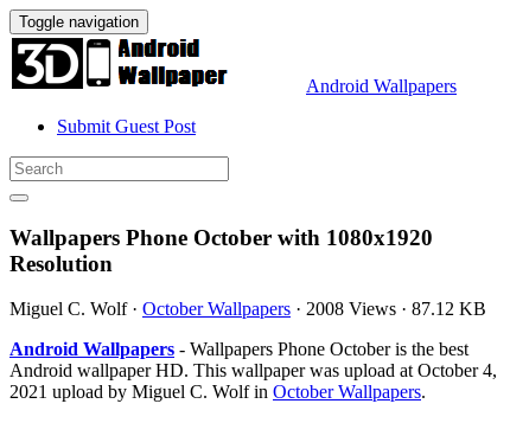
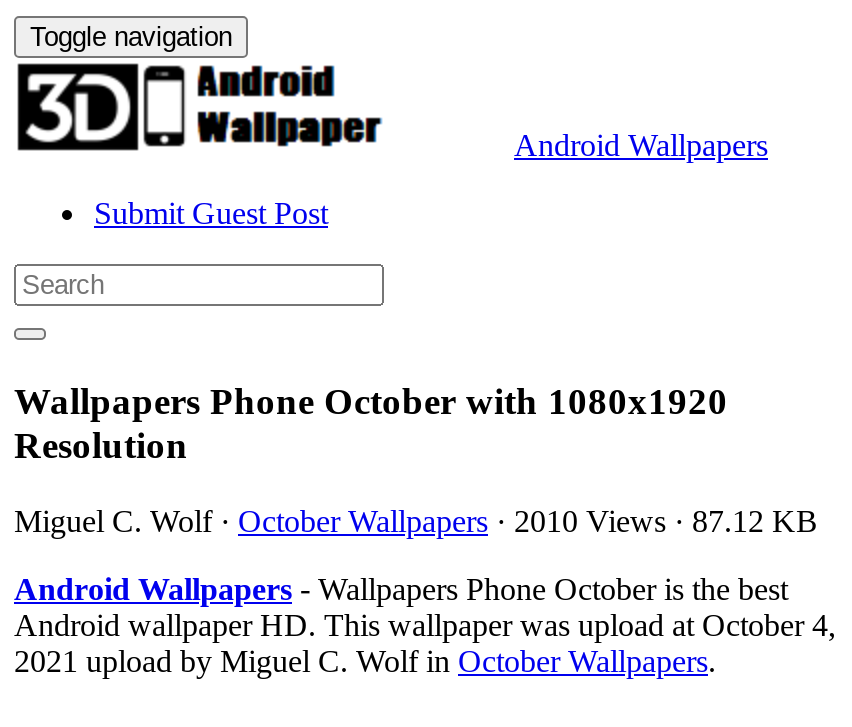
- Miguel C. Wolf · October Wallpapers · 2008 Views · 87.12 KB
+ Miguel C. Wolf · October Wallpapers · 2010 Views · 87.12 KB
